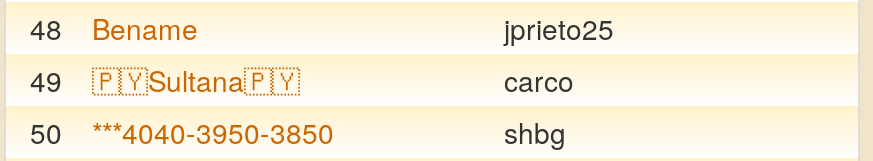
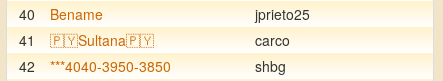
- 48 Bename
+ 40 Bename

- 49
+ 41

- 50 ***4040-3950-3850
+ 42 ***4040-3950-3850
